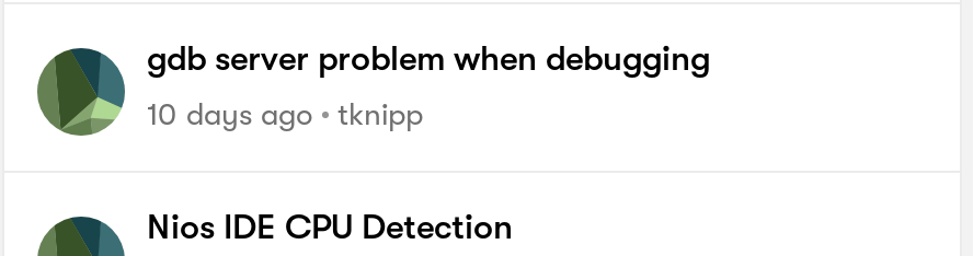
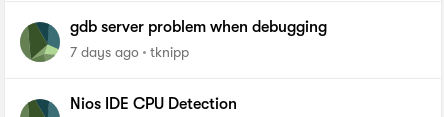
- 10 days ago tknipp
+ 7 days ago tknipp
